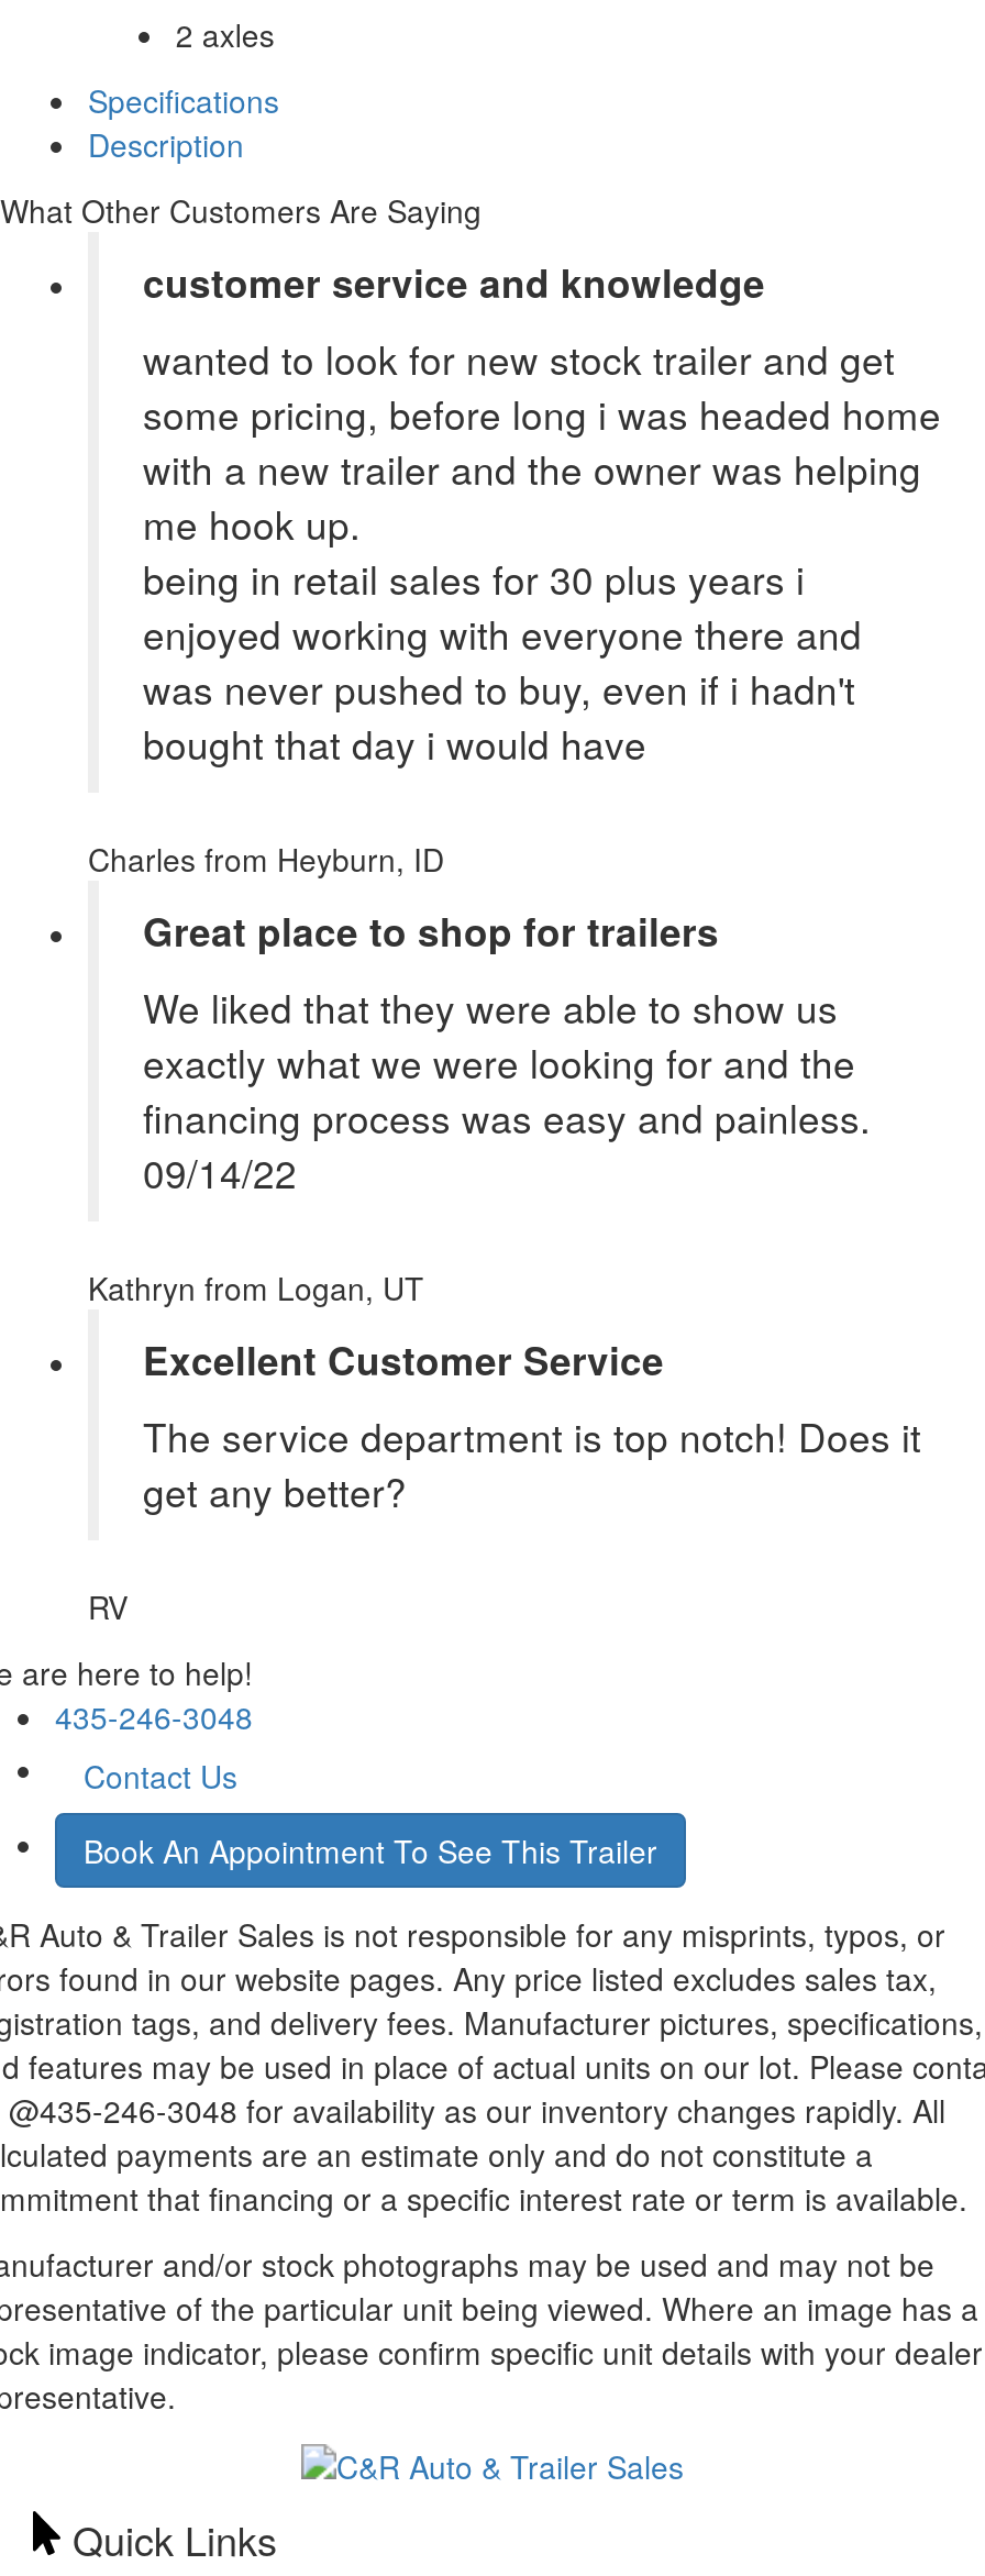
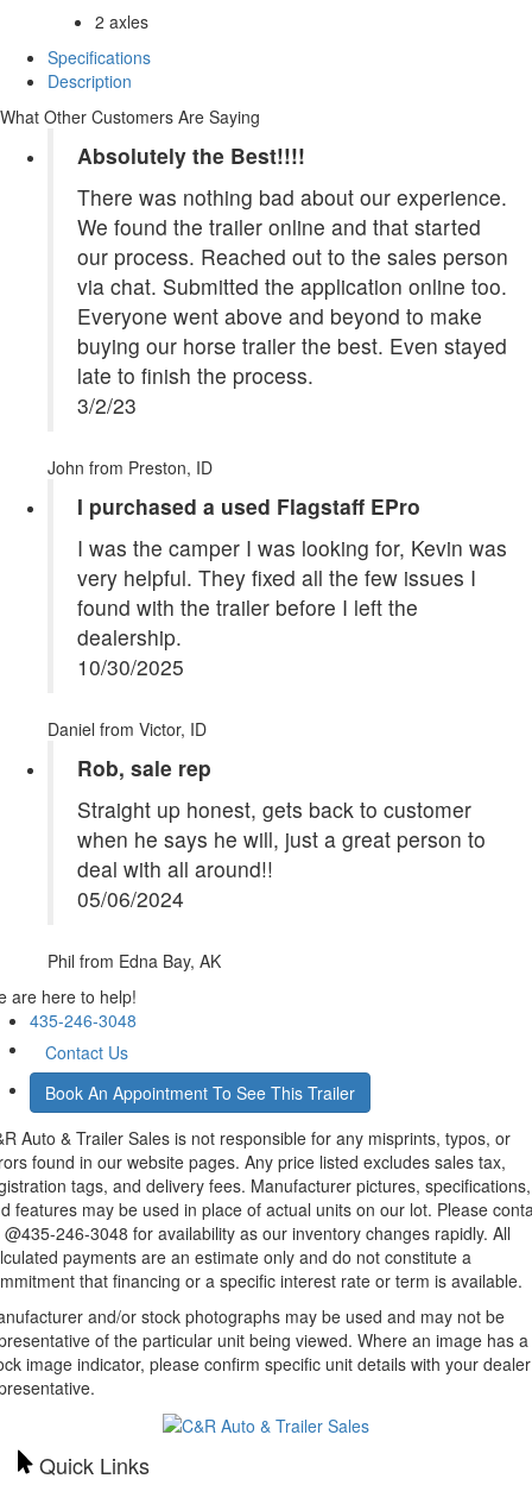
- customer service and knowledge
- wanted to look for new stock trailer and get
- some pricing, before long i was headed home
- with a new trailer and the owner was helping
- me hook up.
- being in retail sales for 30 plus years i
- enjoyed working with everyone there and
- was never pushed to buy, even if i hadn't
- bought that day i would have
+ Absolutely the Best!!!!
+ There was nothing bad about our experience.
+ We found the trailer online and that started
+ our process. Reached out to the sales person
+ via chat. Submitted the application online too.
+ Everyone went above and beyond to make
+ buying our horse trailer the best. Even stayed
+ late to finish the process.
+ 3/2/23

- Charles from Heyburn, ID
- Great place to shop for trailers
- We liked that they were able to show us
- exactly what we were looking for and the
- financing process was easy and painless.
- 09/14/22
+ John from Preston, ID
+ I purchased a used Flagstaff EPro
+ I was the camper I was looking for, Kevin was
+ very helpful. They fixed all the few issues I
+ found with the trailer before I left the
+ dealership.
+ 10/30/2025

- Kathryn from Logan, UT
- Excellent Customer Service
- The service department is top notch! Does it
- get any better?
+ Daniel from Victor, ID
+ Rob, sale rep
+ Straight up honest, gets back to customer
+ when he says he will, just a great person to
+ deal with all around!!
+ 05/06/2024

- RV
+ Phil from Edna Bay, AK
